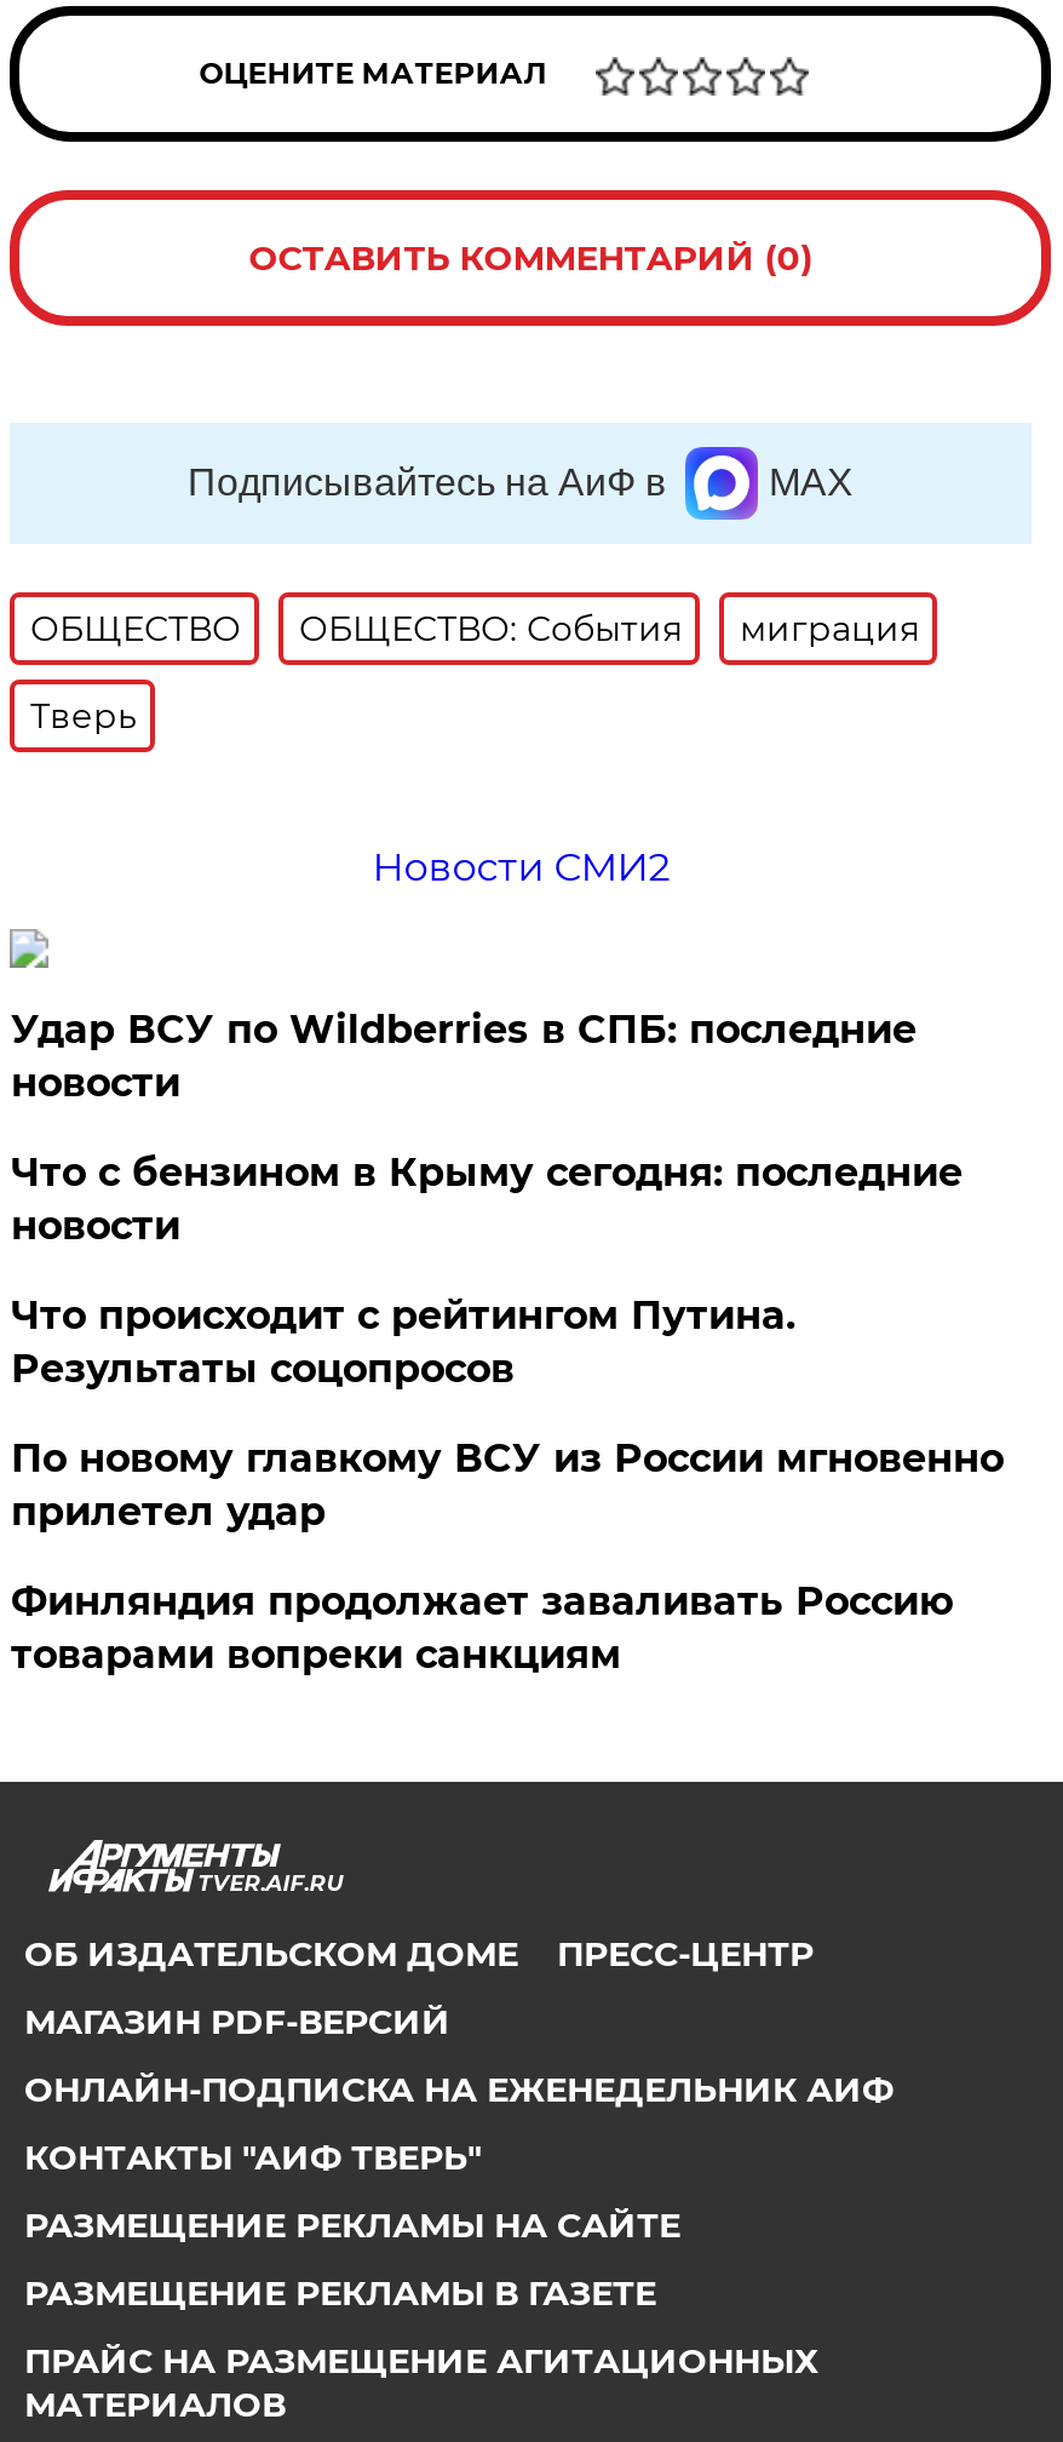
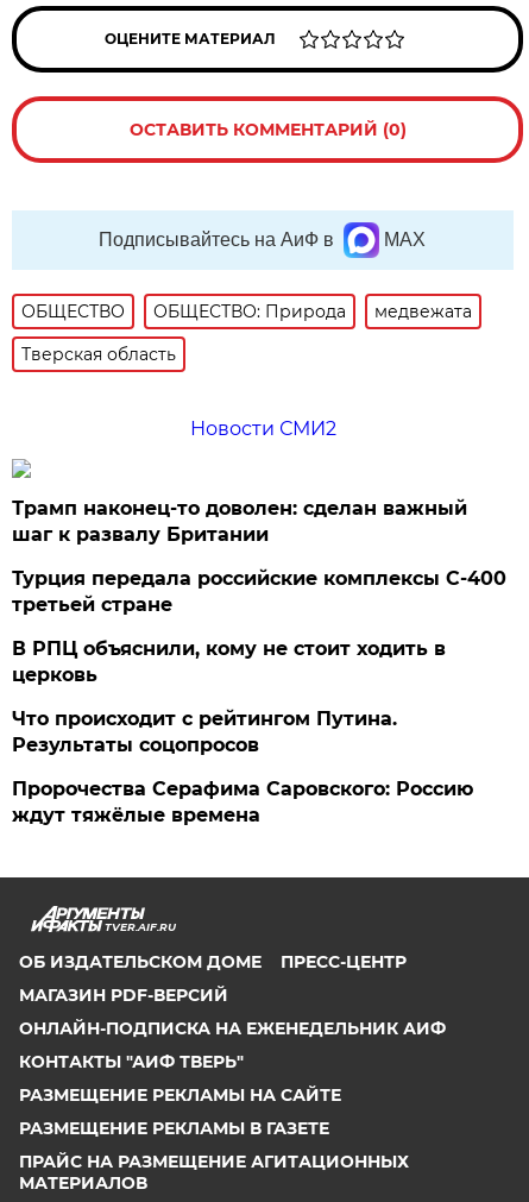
- ОБЩЕСТВО: События
- миграция
+ ОБЩЕСТВО: Природа
+ медвежата

- Тверь
+ Тверская область

- Удар ВСУ по Wildberries в СПБ: последние
- новости
- Что с бензином в Крыму сегодня: последние
- новости
+ Трамп наконец-то доволен: сделан важный
+ шаг к развалу Британии
+ Турция передала российские комплексы С-400
+ третьей стране
+ В РПЦ объяснили, кому не стоит ходить в
+ церковь

moved down: Что происходит с рейтингом Путина. | Результаты соцопросов

- По новому главкому ВСУ из России мгновенно
- прилетел удар
- Финляндия продолжает заваливать Россию
- товарами вопреки санкциям
+ Пророчества Серафима Саровского: Россию
+ ждут тяжёлые времена
